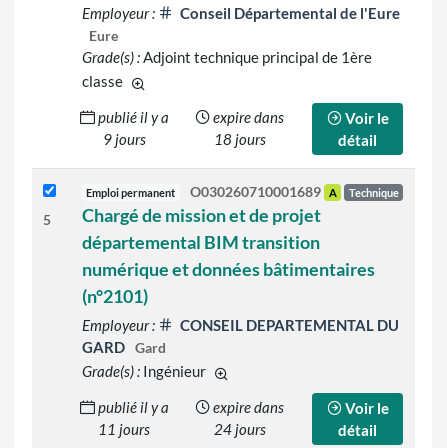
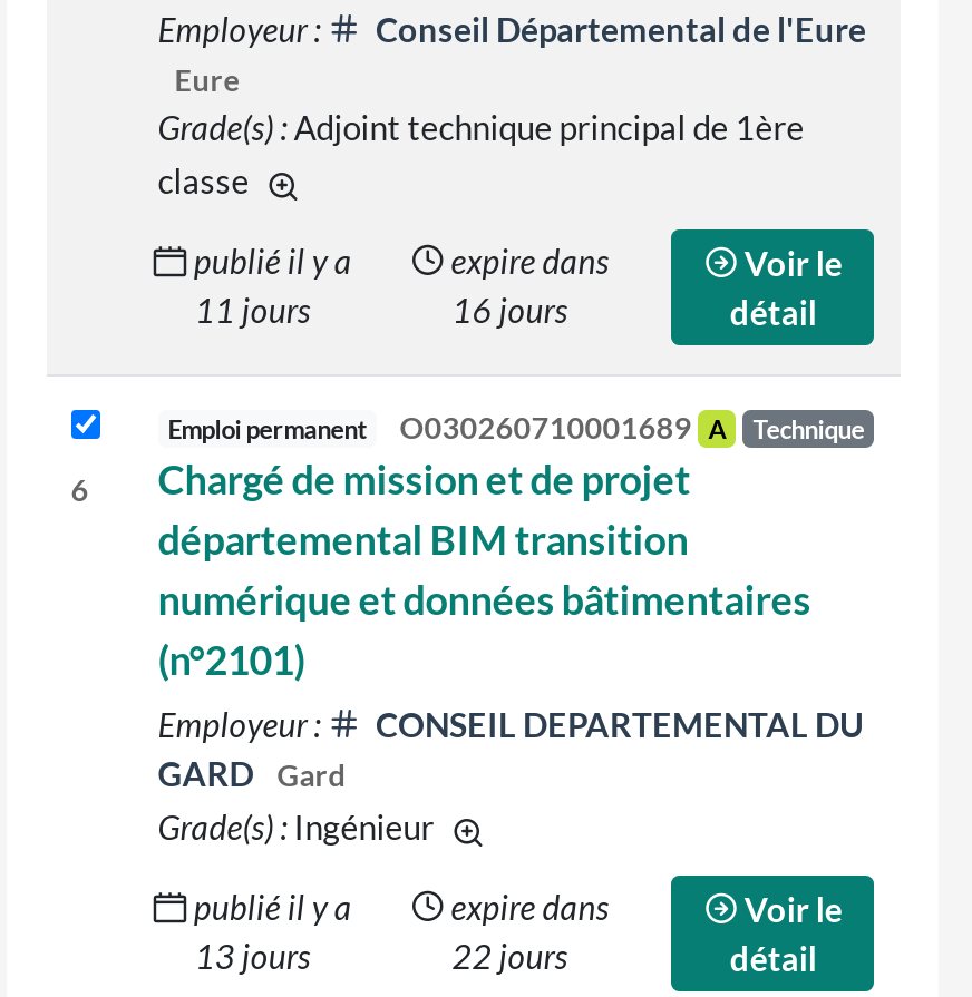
- 9 jours
+ 11 jours

- 18 jours
+ 16 jours

- 5 Chargé de mission et de projet
+ 6 Chargé de mission et de projet

- 11 jours
+ 13 jours

- 24 jours
+ 22 jours
